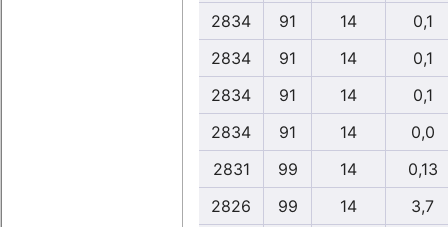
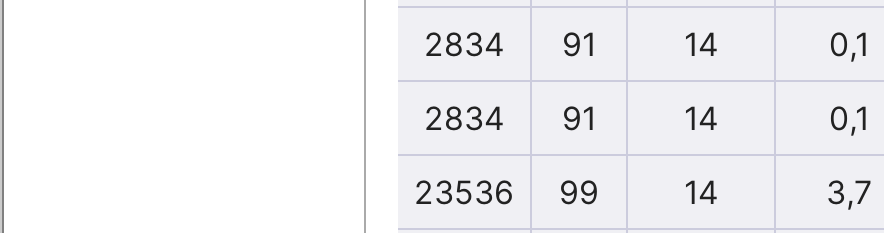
- 2834
- 91
- 14
- 0,1
- 2834
- 91
- 14
- 0,0
- 2831
- 99
- 14
- 0,13
- 2826
+ 23536
